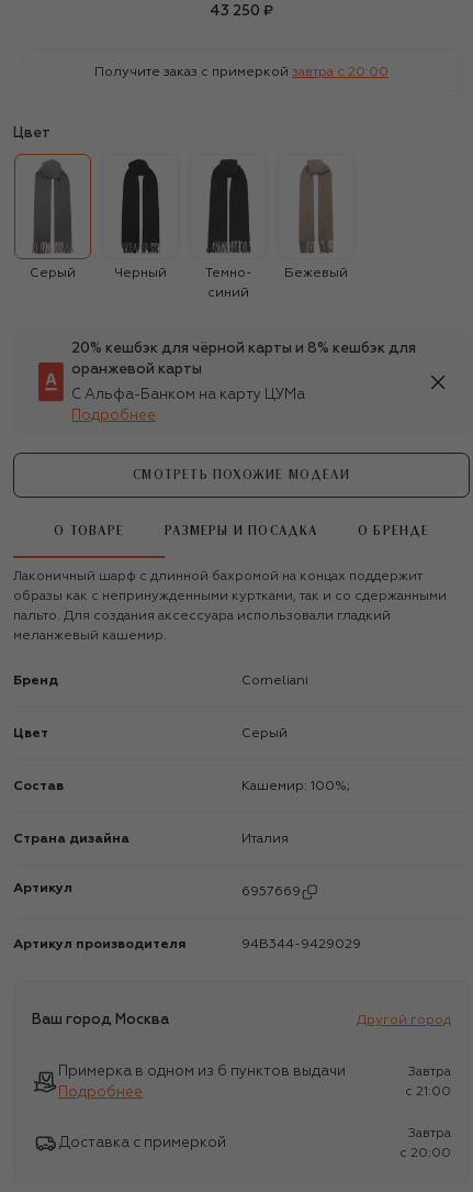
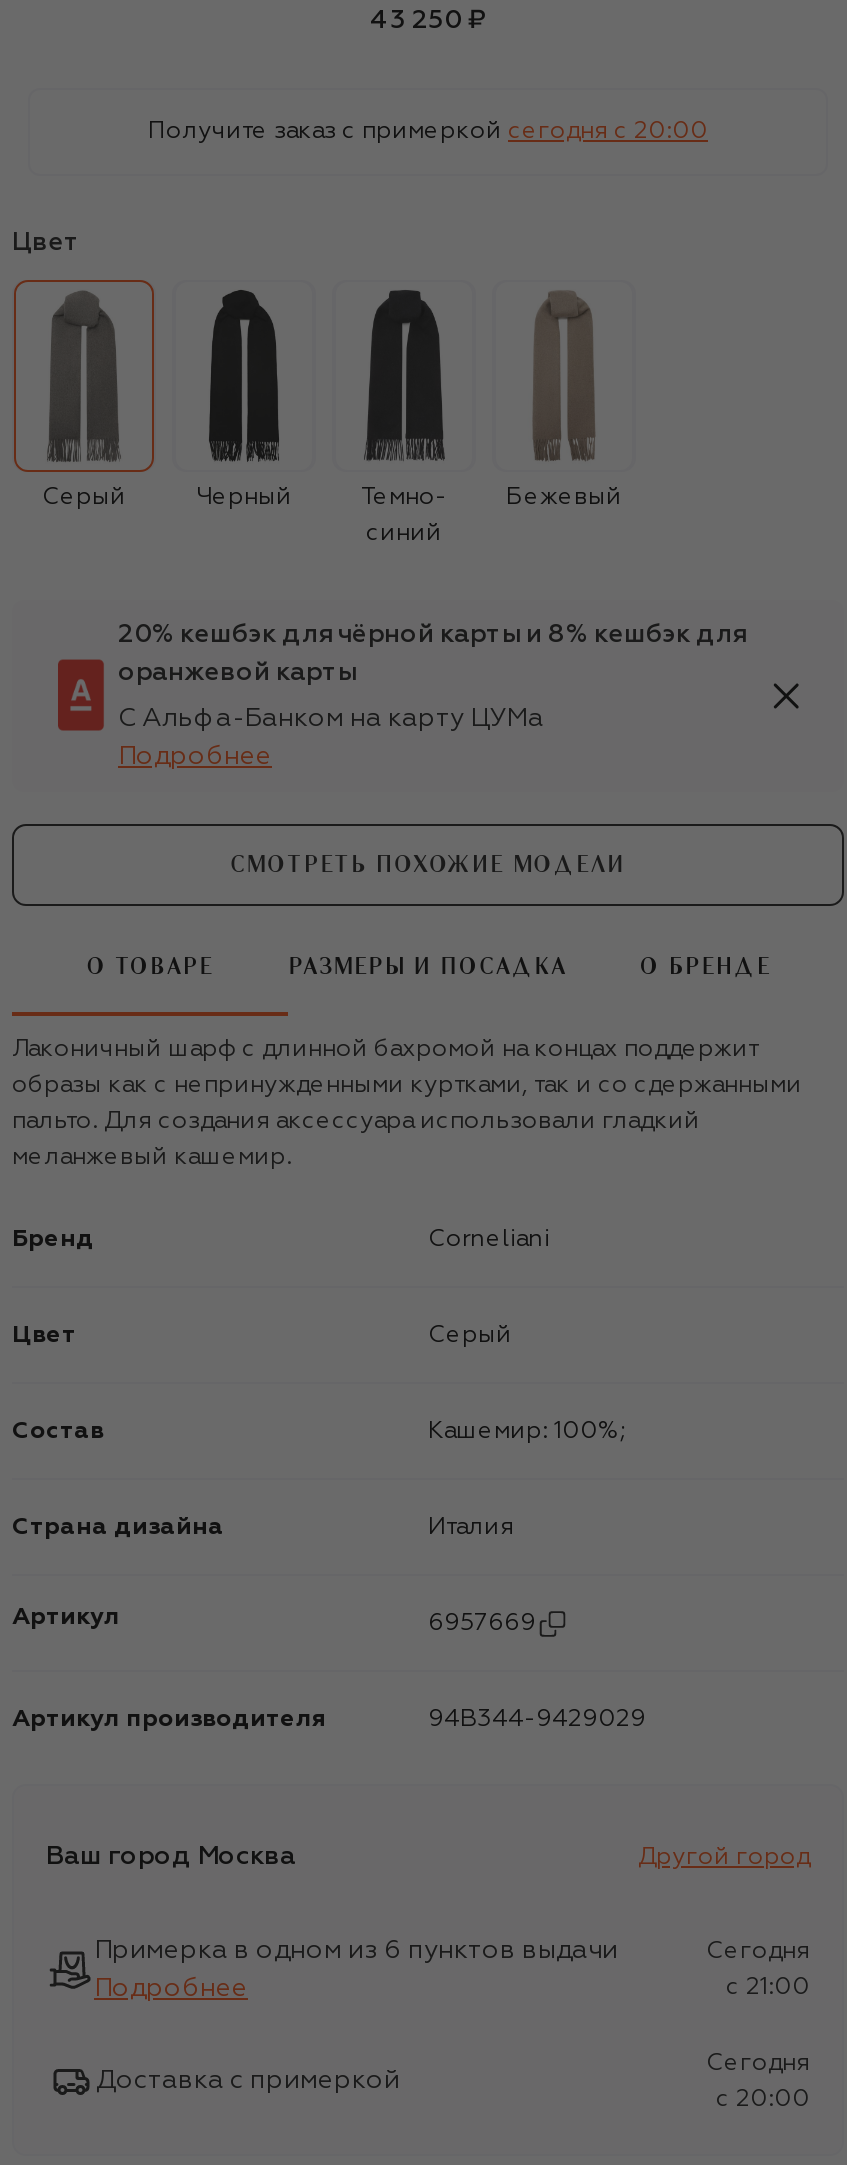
- Получите заказ с примеркой завтра c 20:00
+ Получите заказ с примеркой сегодня c 20:00

- Завтра
+ Сегодня

- Завтра
+ Сегодня
